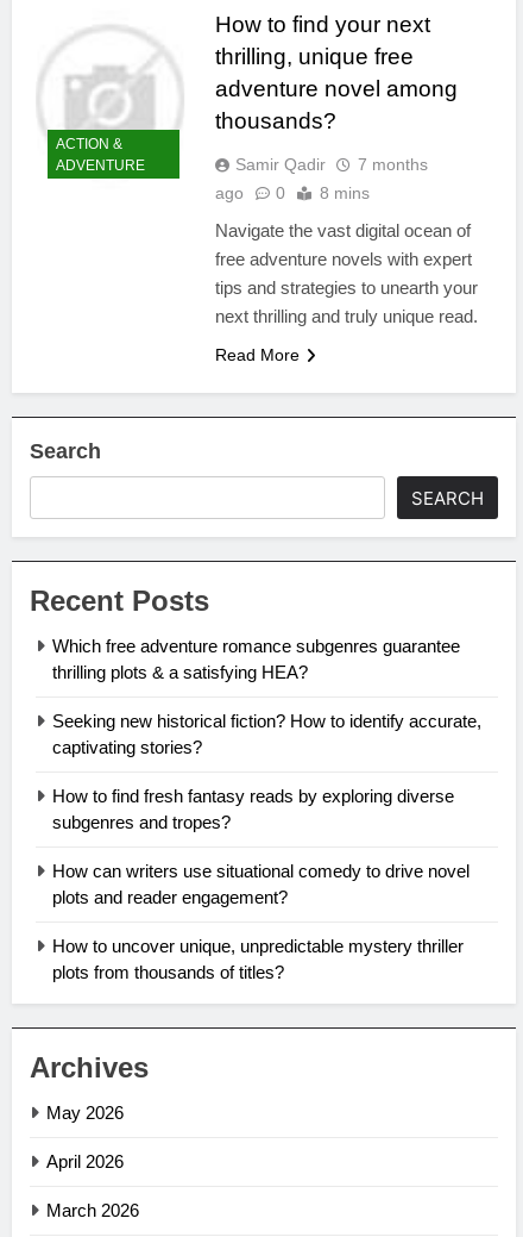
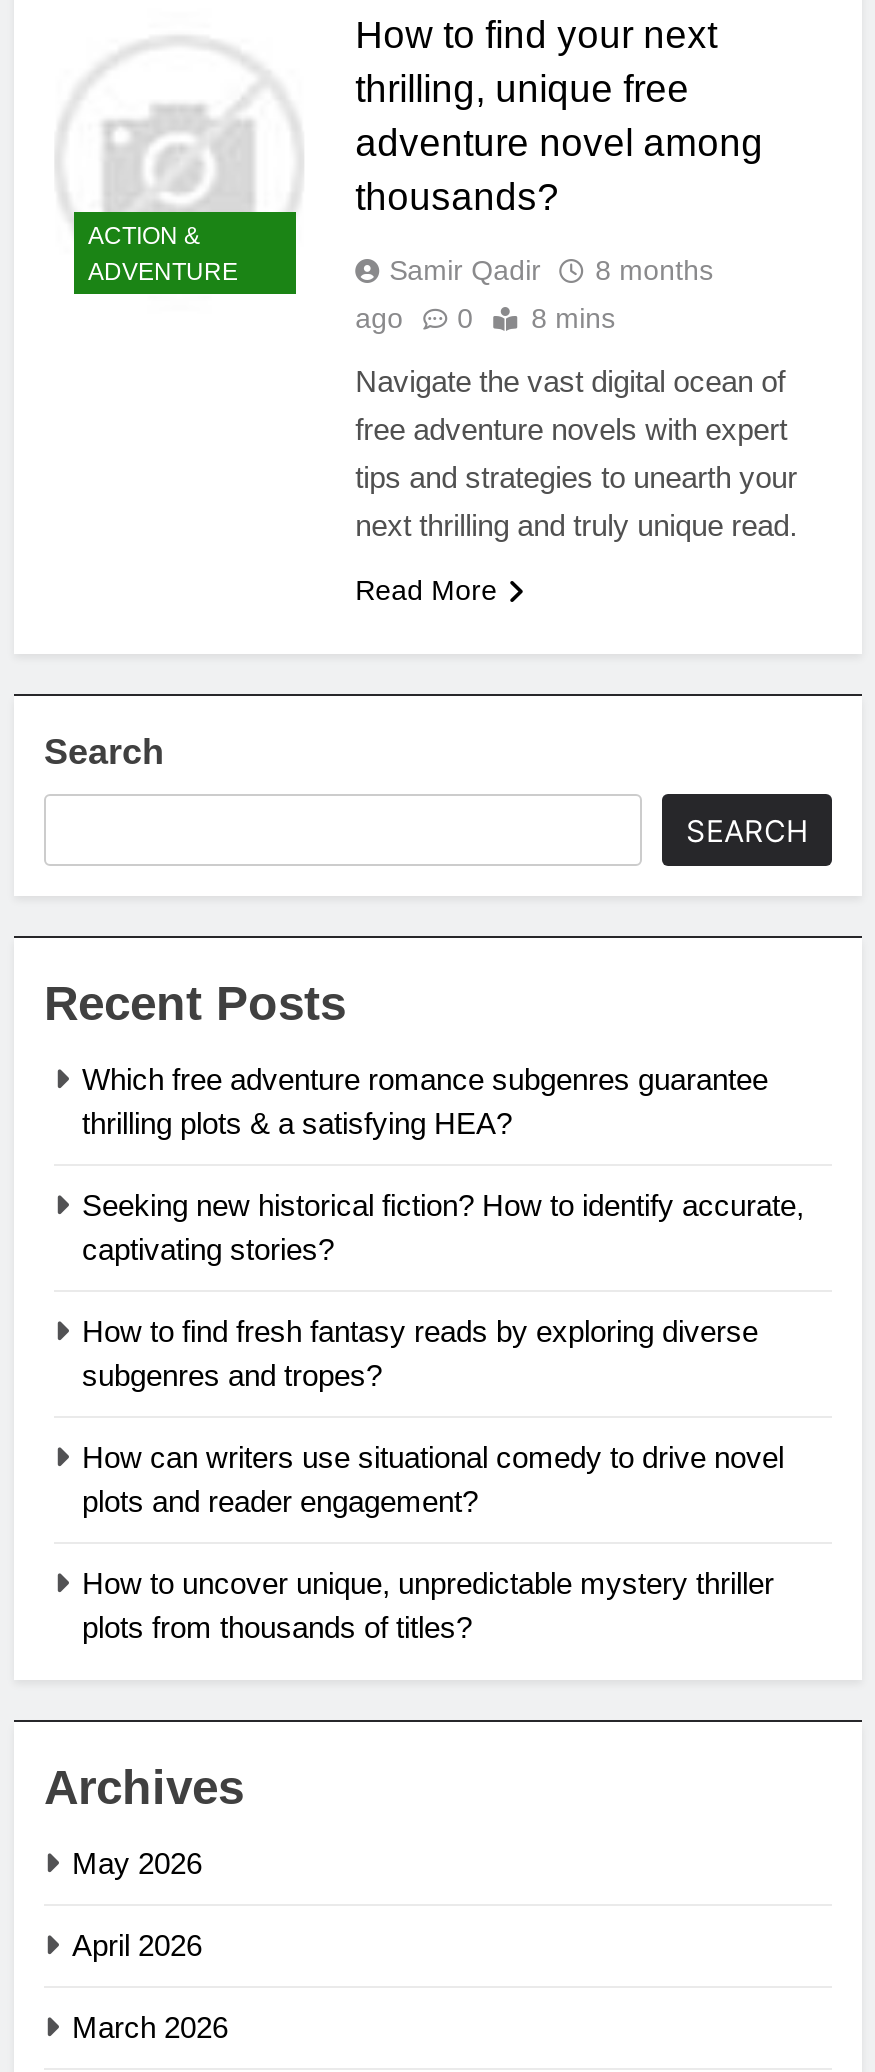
- Samir Qadir 7 months
+ Samir Qadir 8 months
